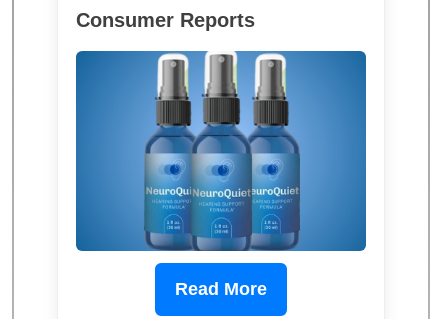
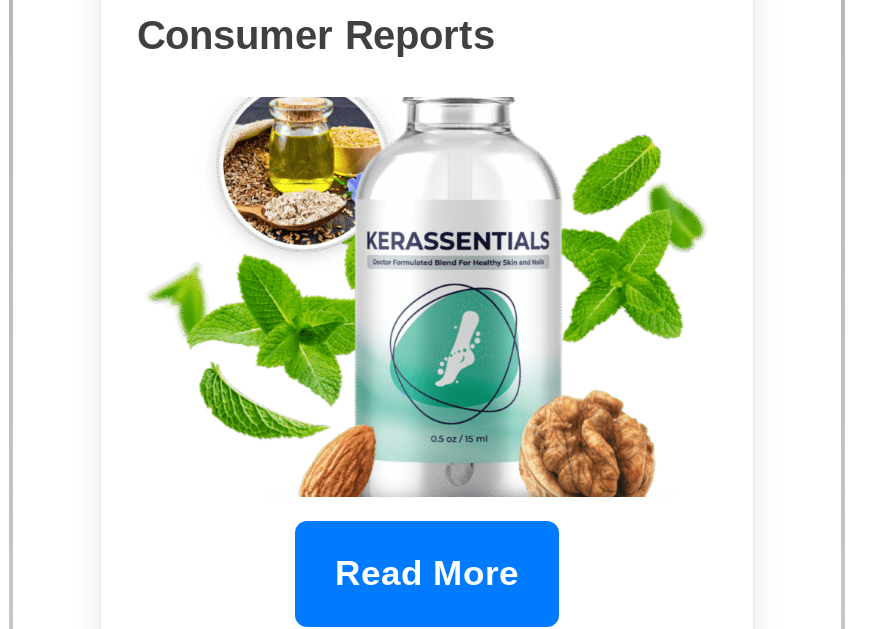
- [image]
+ [image]
